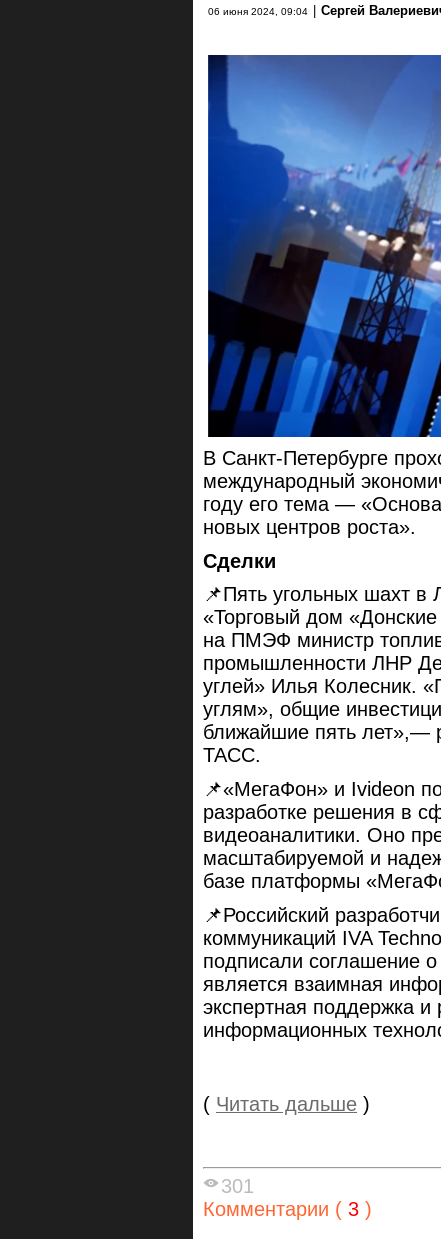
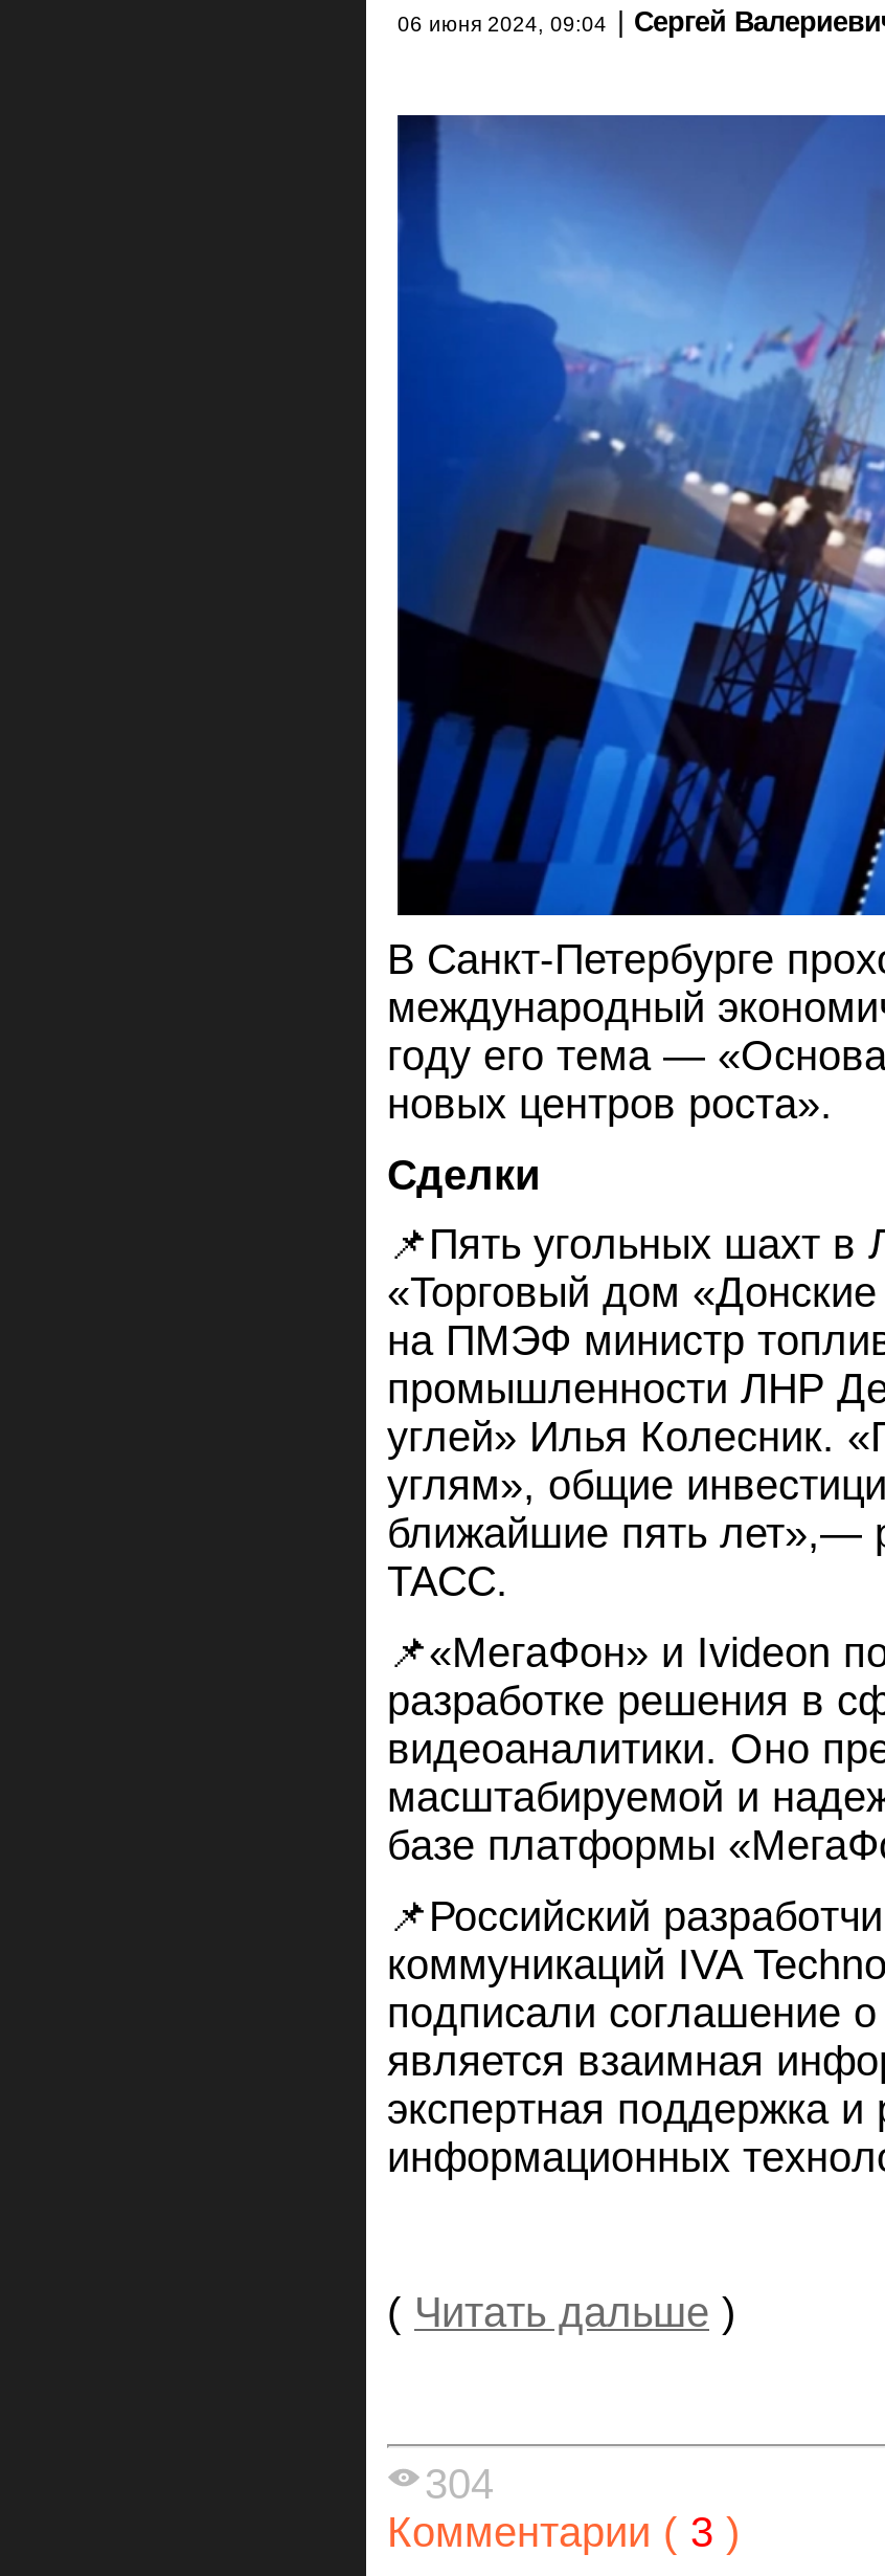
- 301
+ 304
